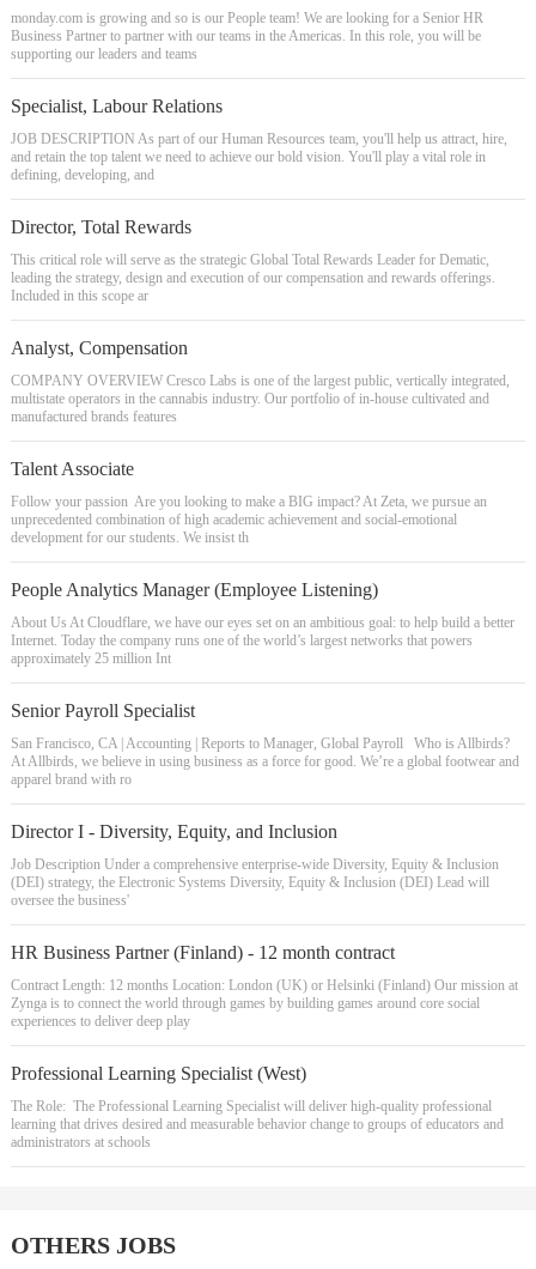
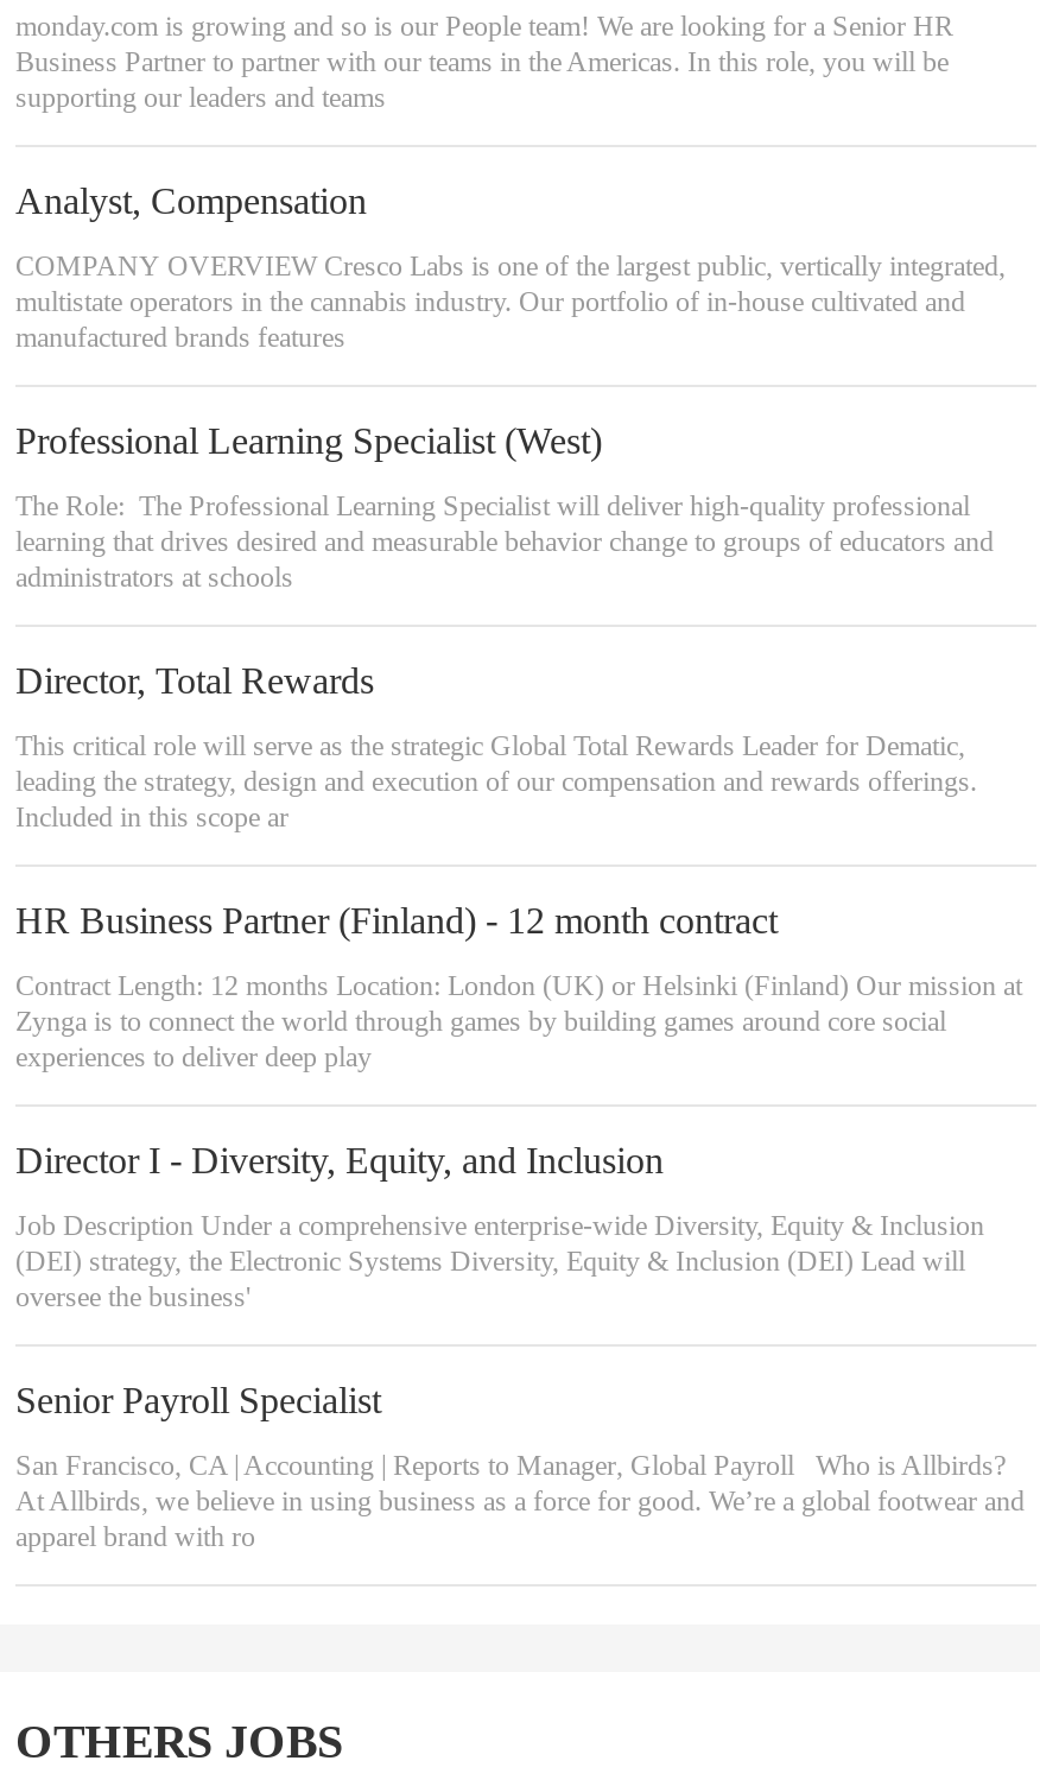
- Specialist, Labour Relations
- JOB DESCRIPTION As part of our Human Resources team, you'll help us attract, hire,
- and retain the top talent we need to achieve our bold vision. You'll play a vital role in
- defining, developing, and

moved down: Director, Total Rewards | This critical role will serve as the strategic Global Total Rewards Leader for Dematic, | leading the strategy, design and execution of our compensation and rewards offerings. | Included in this scope ar

moved up: Analyst, Compensation | COMPANY OVERVIEW Cresco Labs is one of the largest public, vertically integrated, | multistate operators in the cannabis industry. Our portfolio of in-house cultivated and | manufactured brands features

- Talent Associate
- Follow your passion Are you looking to make a BIG impact? At Zeta, we pursue an
- unprecedented combination of high academic achievement and social-emotional
- development for our students. We insist th
- People Analytics Manager (Employee Listening)
- About Us At Cloudflare, we have our eyes set on an ambitious goal: to help build a better
- Internet. Today the company runs one of the world’s largest networks that powers
- approximately 25 million Int

moved up: Director I - Diversity, Equity, and Inclusion | Job Description Under a comprehensive enterprise-wide Diversity, Equity & Inclusion | (DEI) strategy, the Electronic Systems Diversity, Equity & Inclusion (DEI) Lead will | oversee the business' | HR Business Partner (Finland) - 12 month contract | Contract Length: 12 months Location: London (UK) or Helsinki (Finland) Our mission at | Zynga is to connect the world through games by building games around core social | experiences to deliver deep play

moved up: Professional Learning Specialist (West) | The Role: The Professional Learning Specialist will deliver high-quality professional | learning that drives desired and measurable behavior change to groups of educators and | administrators at schools
